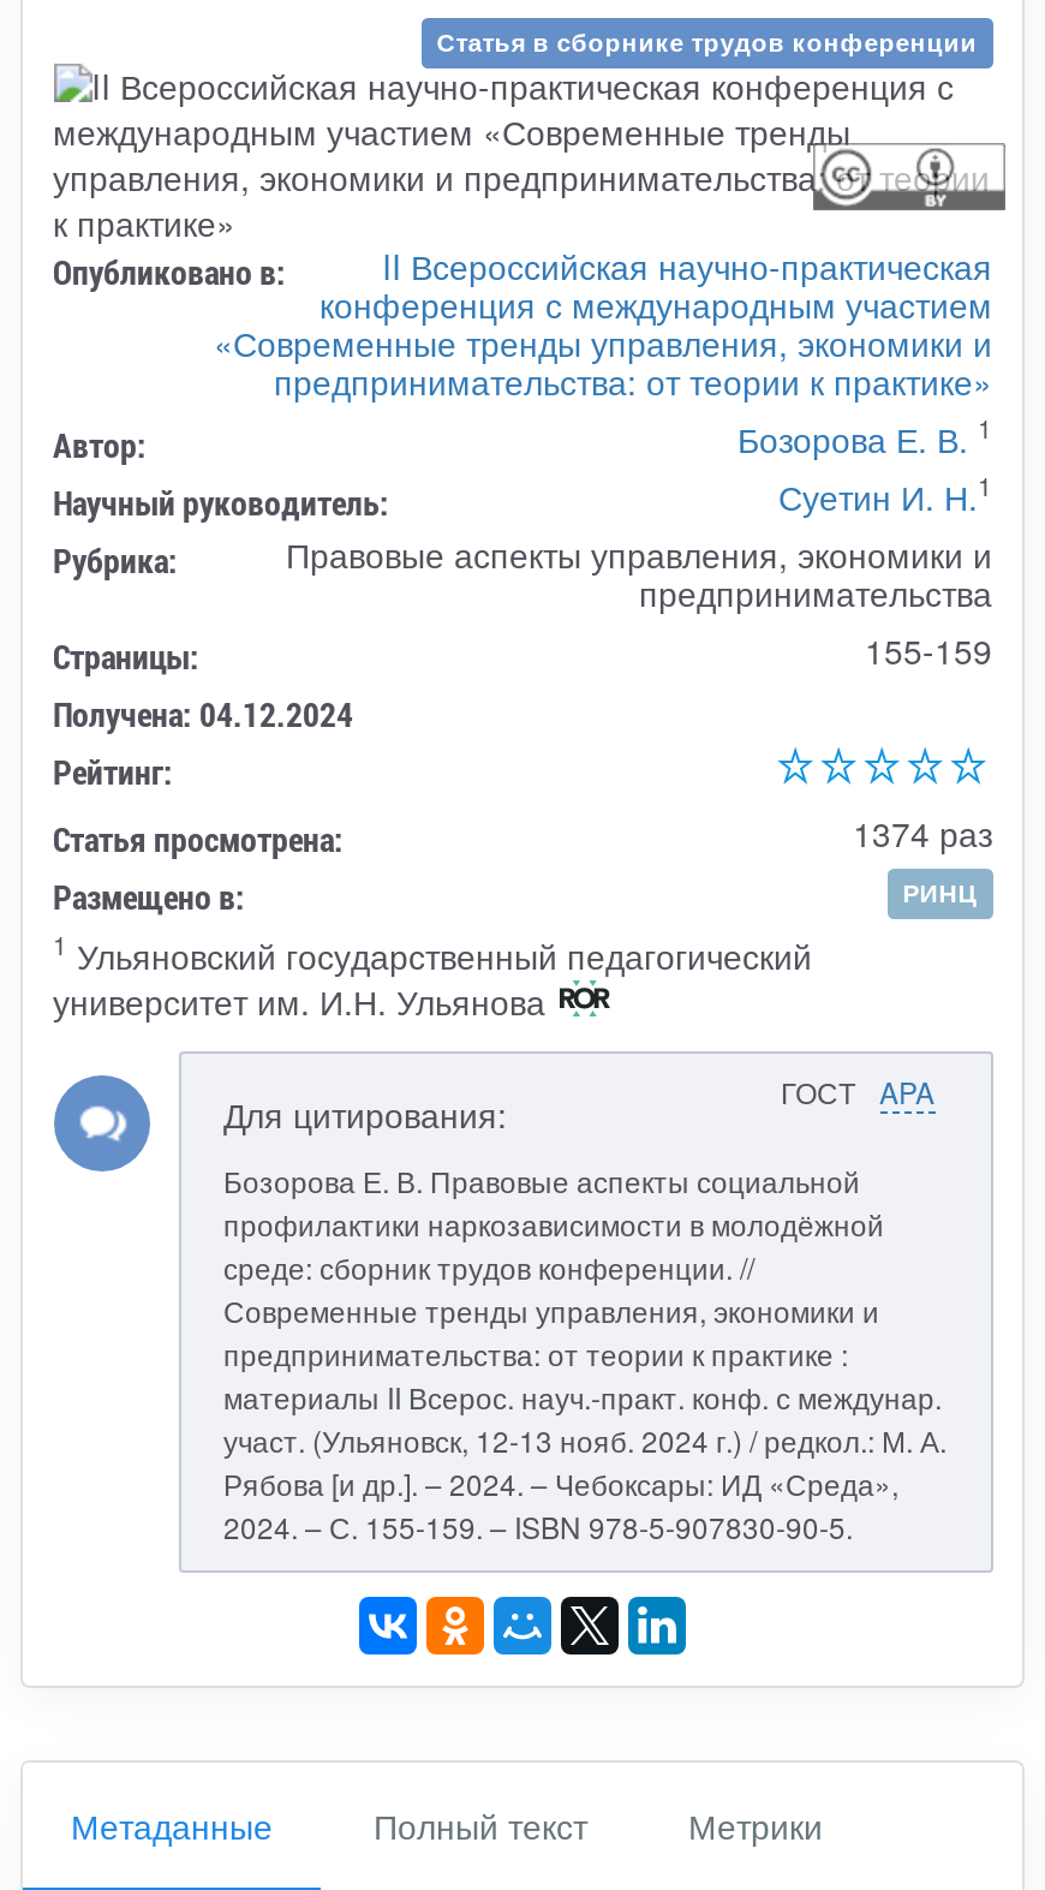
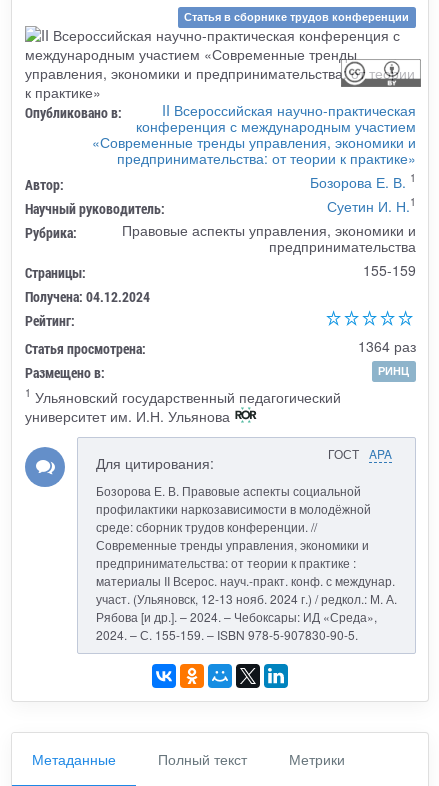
- 1374 раз
+ 1364 раз
